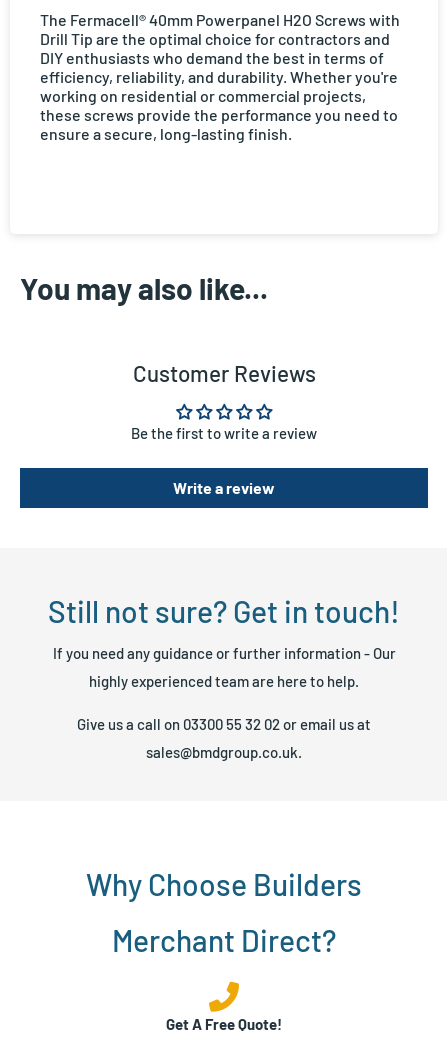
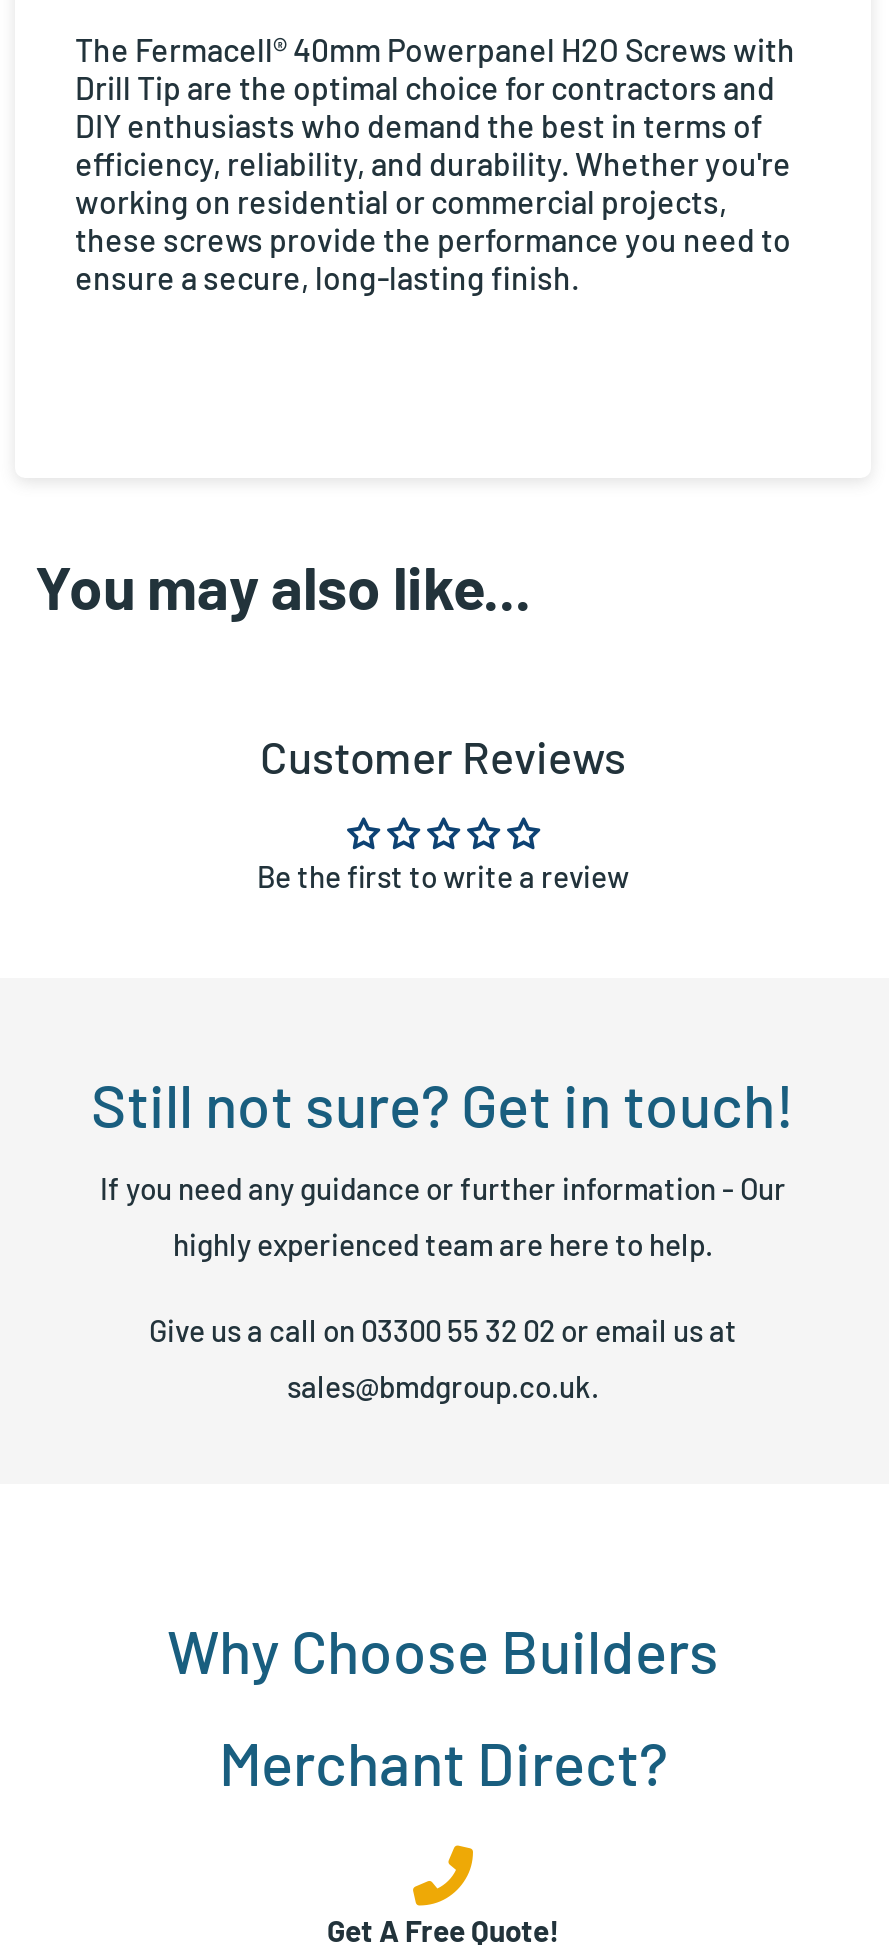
- Write a review
